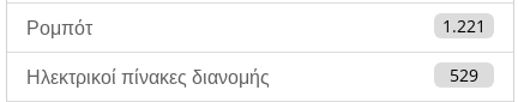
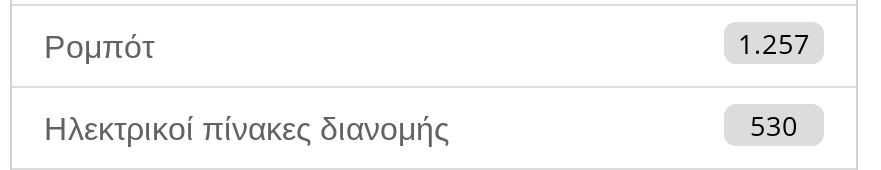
- 1.221
+ 1.257

- 529
+ 530
